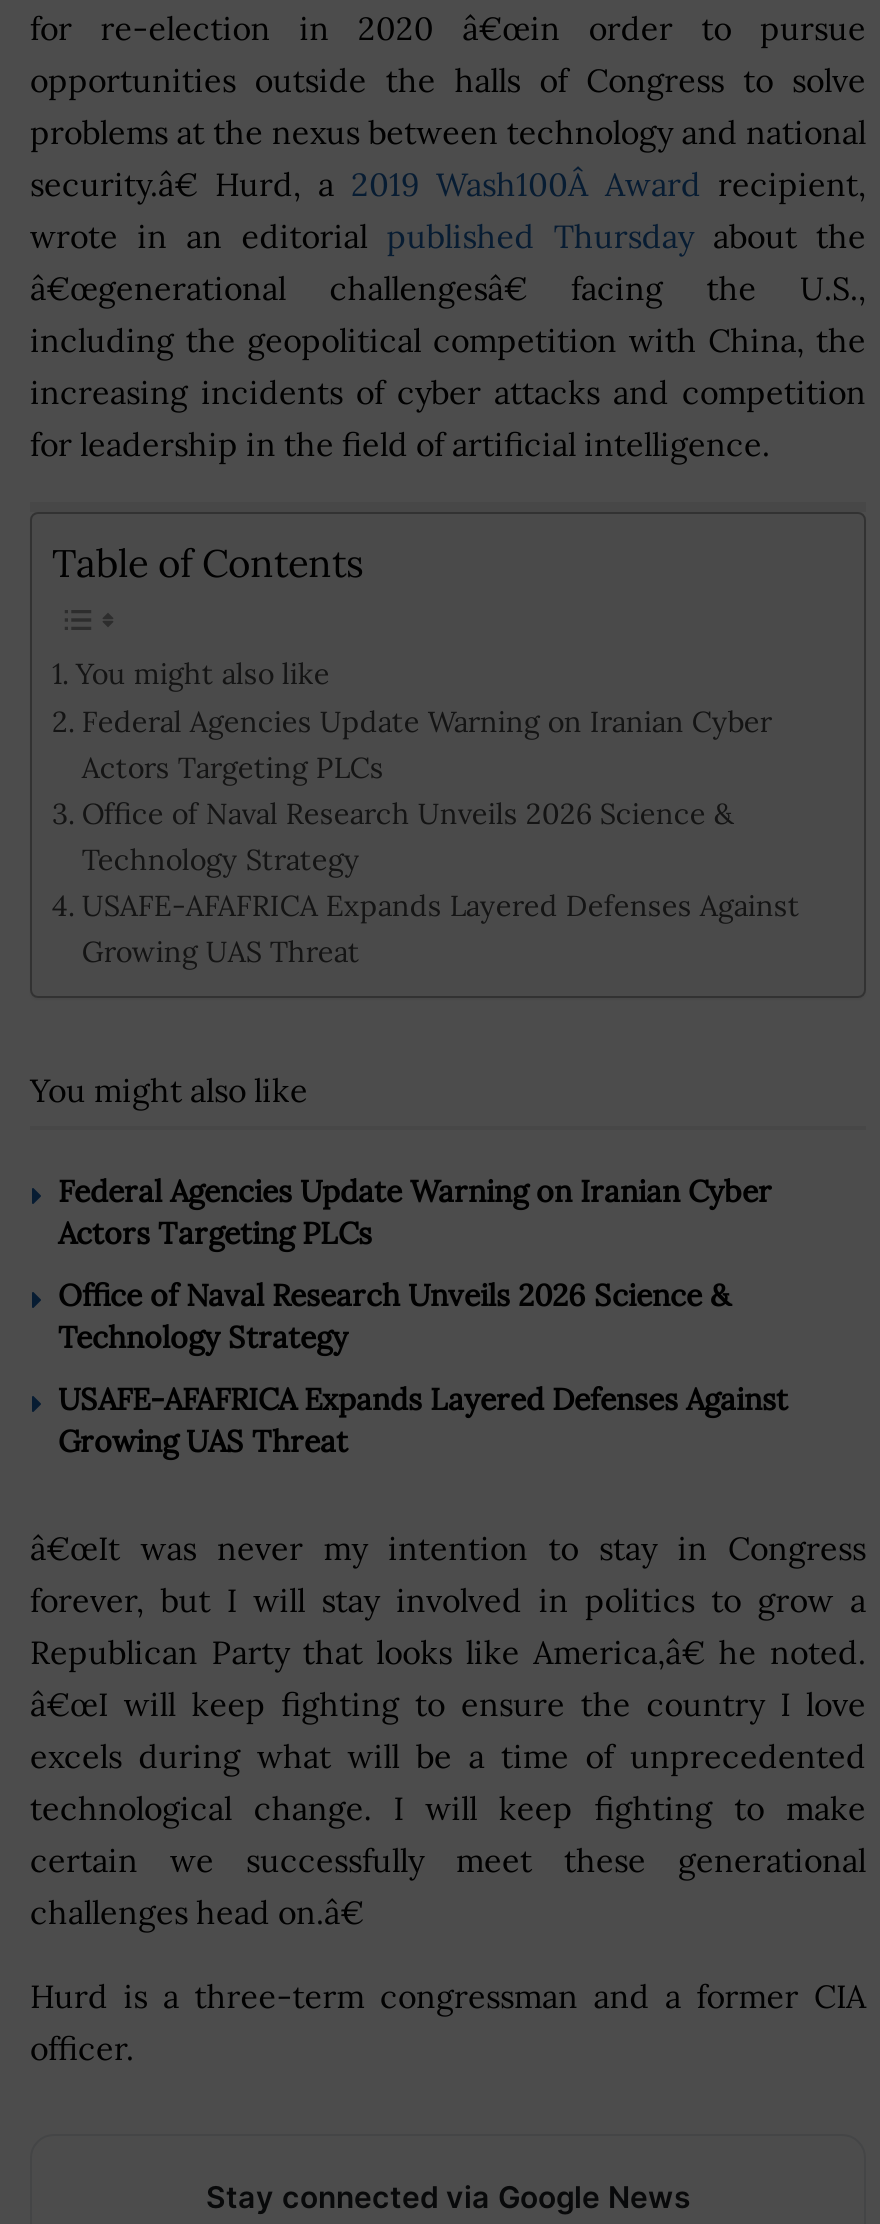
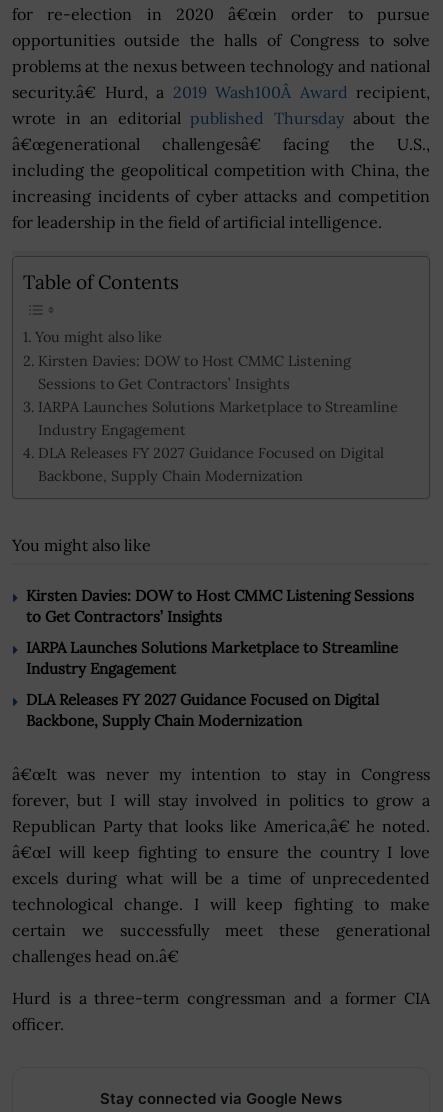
- Federal Agencies Update Warning on Iranian Cyber
- Actors Targeting PLCs
- Office of Naval Research Unveils 2026 Science &
- Technology Strategy
- USAFE-AFAFRICA Expands Layered Defenses Against
- Growing UAS Threat
+ Kirsten Davies: DOW to Host CMMC Listening
+ Sessions to Get Contractors’ Insights
+ IARPA Launches Solutions Marketplace to Streamline
+ Industry Engagement
+ DLA Releases FY 2027 Guidance Focused on Digital
+ Backbone, Supply Chain Modernization

- Federal Agencies Update Warning on Iranian Cyber
- Actors Targeting PLCs
+ Kirsten Davies: DOW to Host CMMC Listening Sessions
+ to Get Contractors’ Insights

- Office of Naval Research Unveils 2026 Science &
- Technology Strategy
+ IARPA Launches Solutions Marketplace to Streamline
+ Industry Engagement

- USAFE-AFAFRICA Expands Layered Defenses Against
- Growing UAS Threat
+ DLA Releases FY 2027 Guidance Focused on Digital
+ Backbone, Supply Chain Modernization
